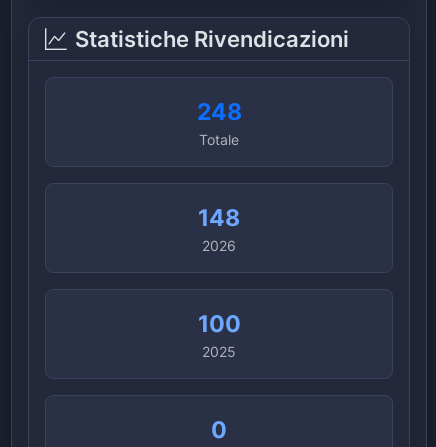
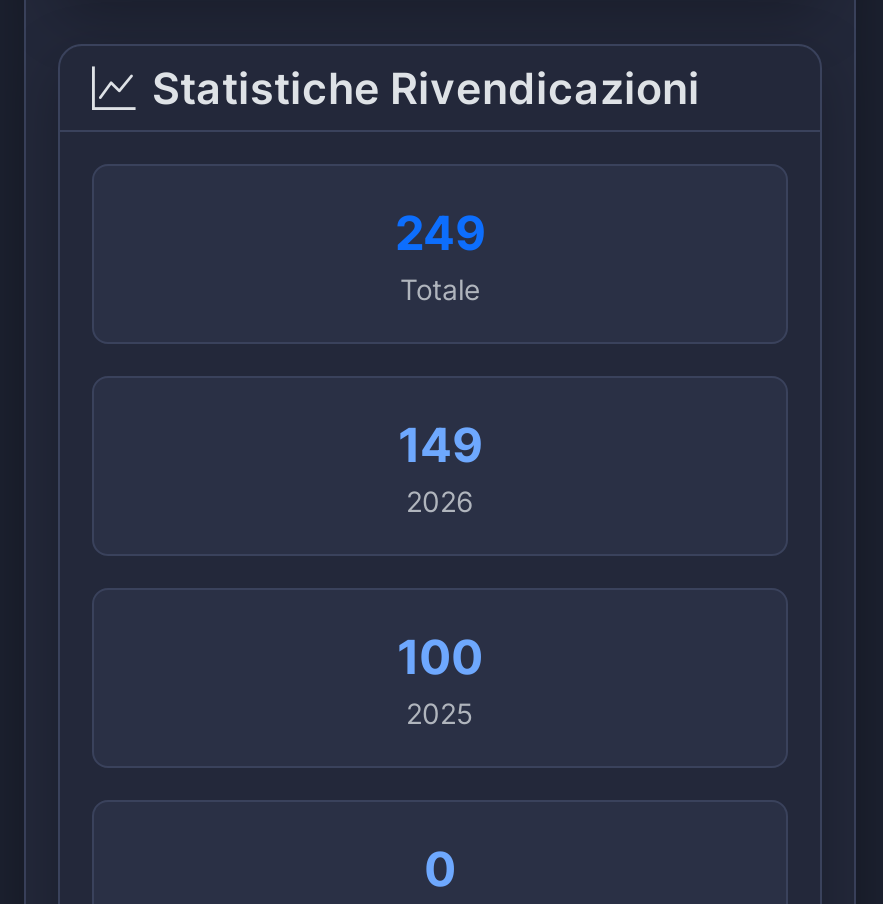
- 248
+ 249

- 148
+ 149
